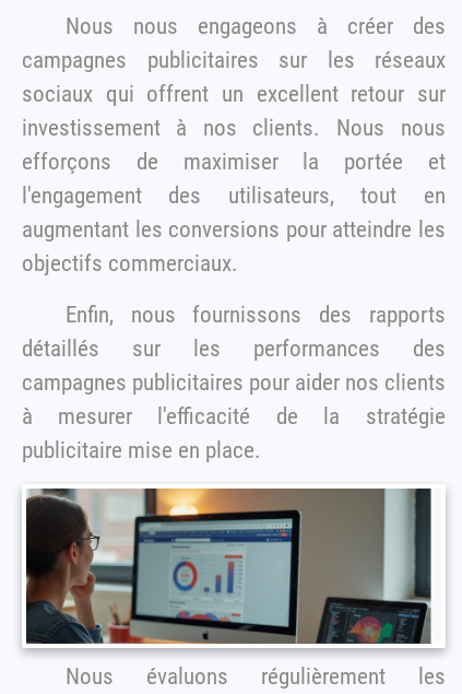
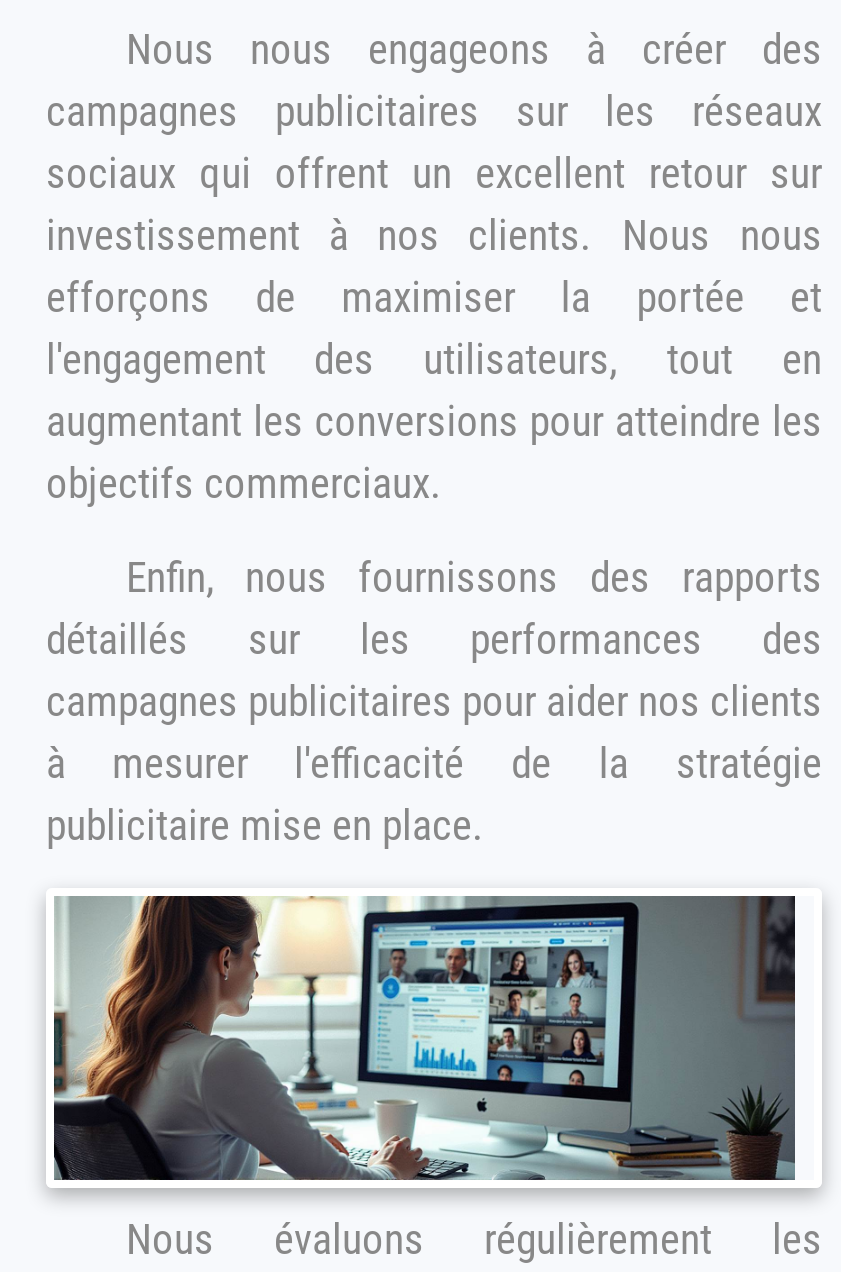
- [image]
+ [image]
